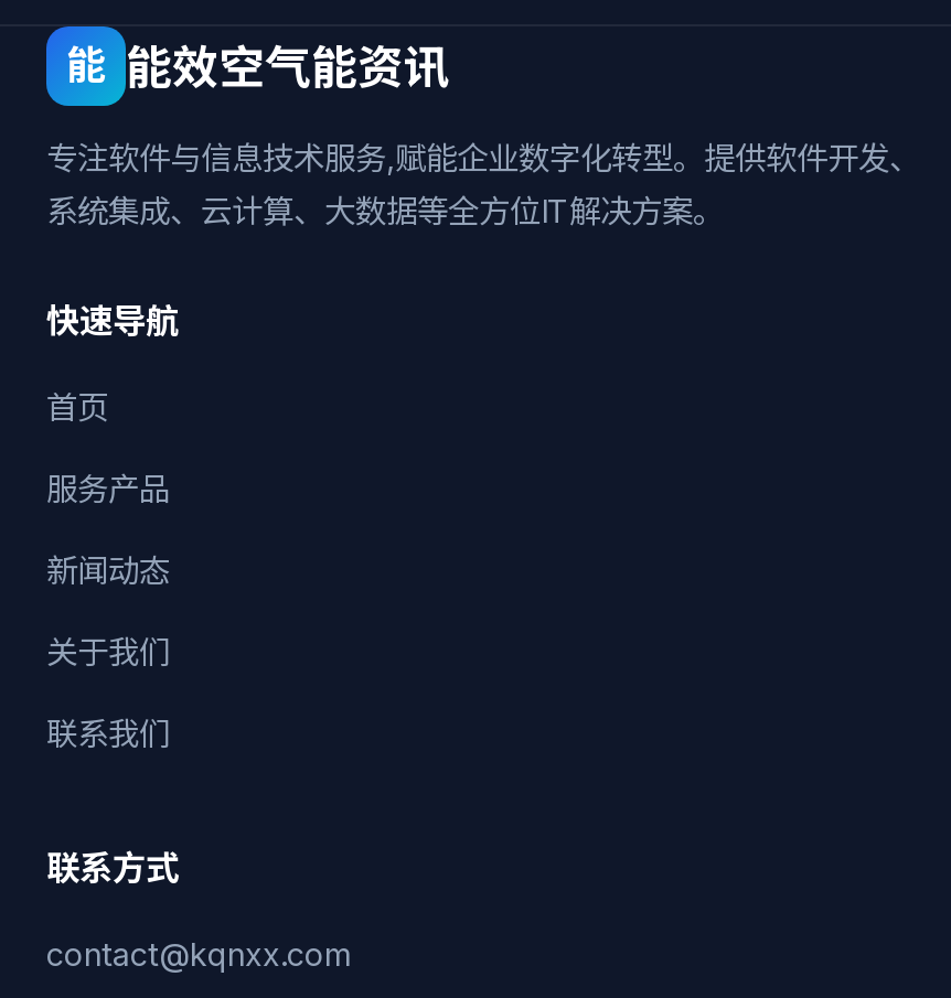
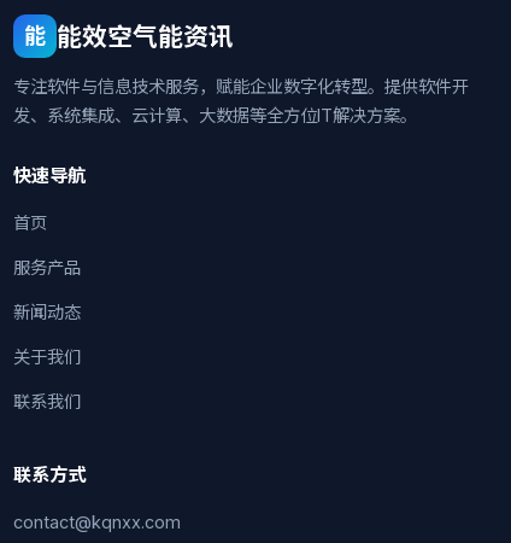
- 专注软件与信息技术服务,赋能企业数字化转型。提供软件开发、
- 系统集成、云计算、大数据等全方位IT解决方案。
+ 专注软件与信息技术服务，赋能企业数字化转型。提供软件开
+ 发、系统集成、云计算、大数据等全方位IT解决方案。
